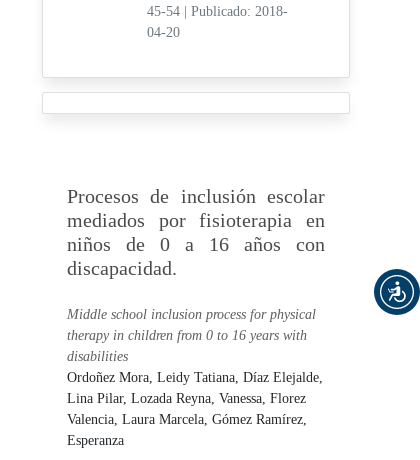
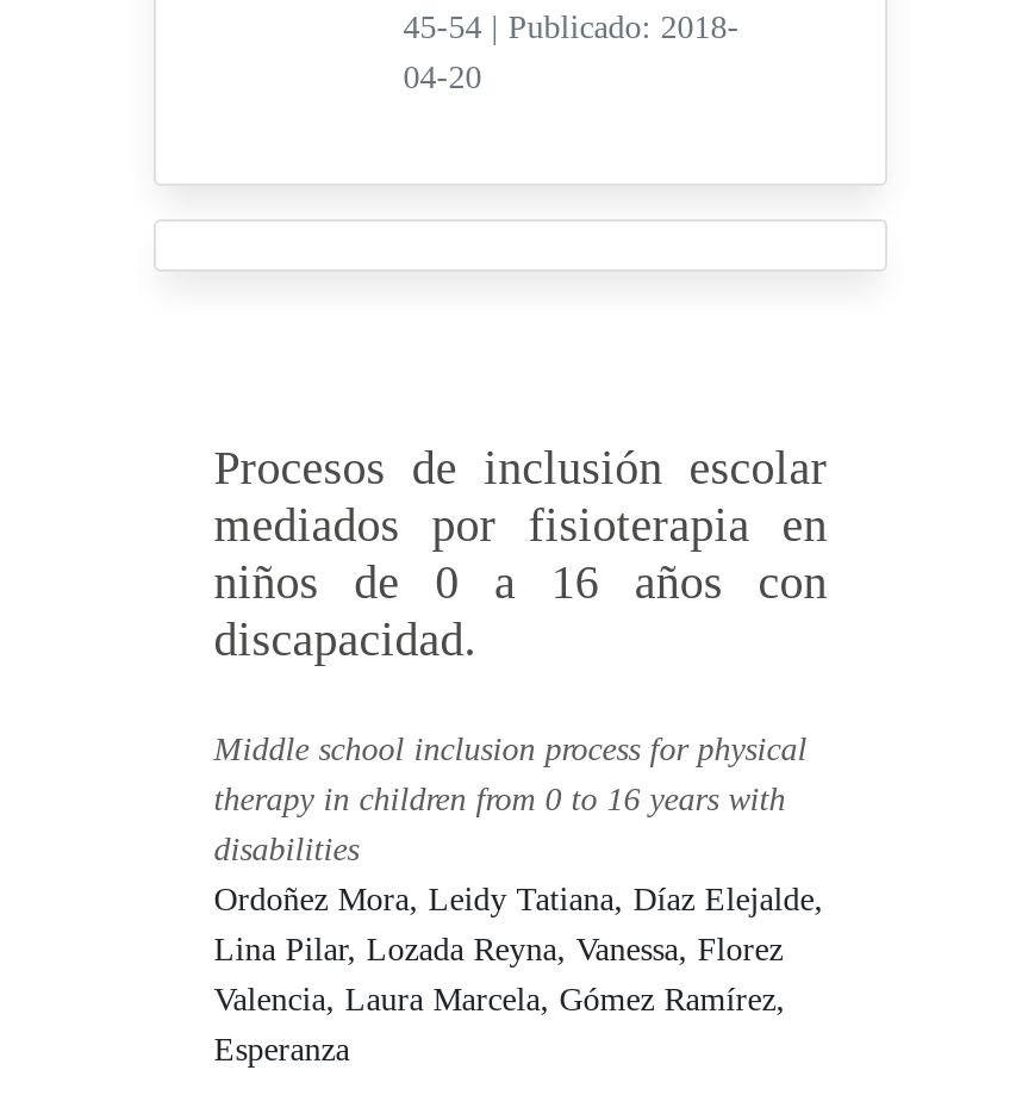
- [image]
